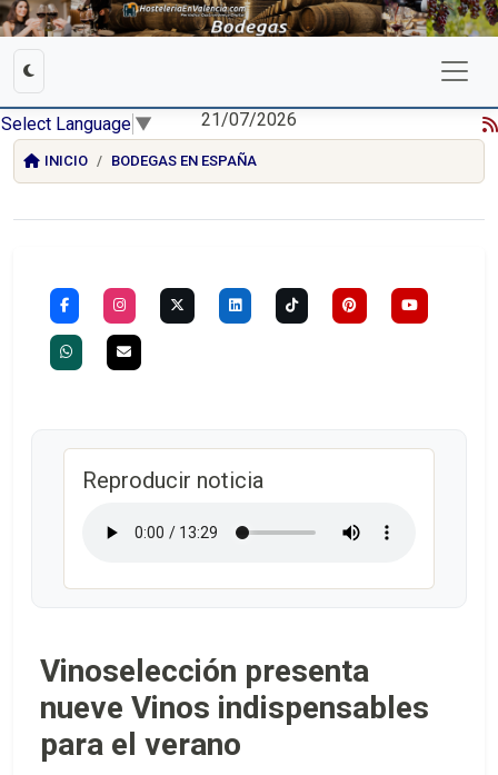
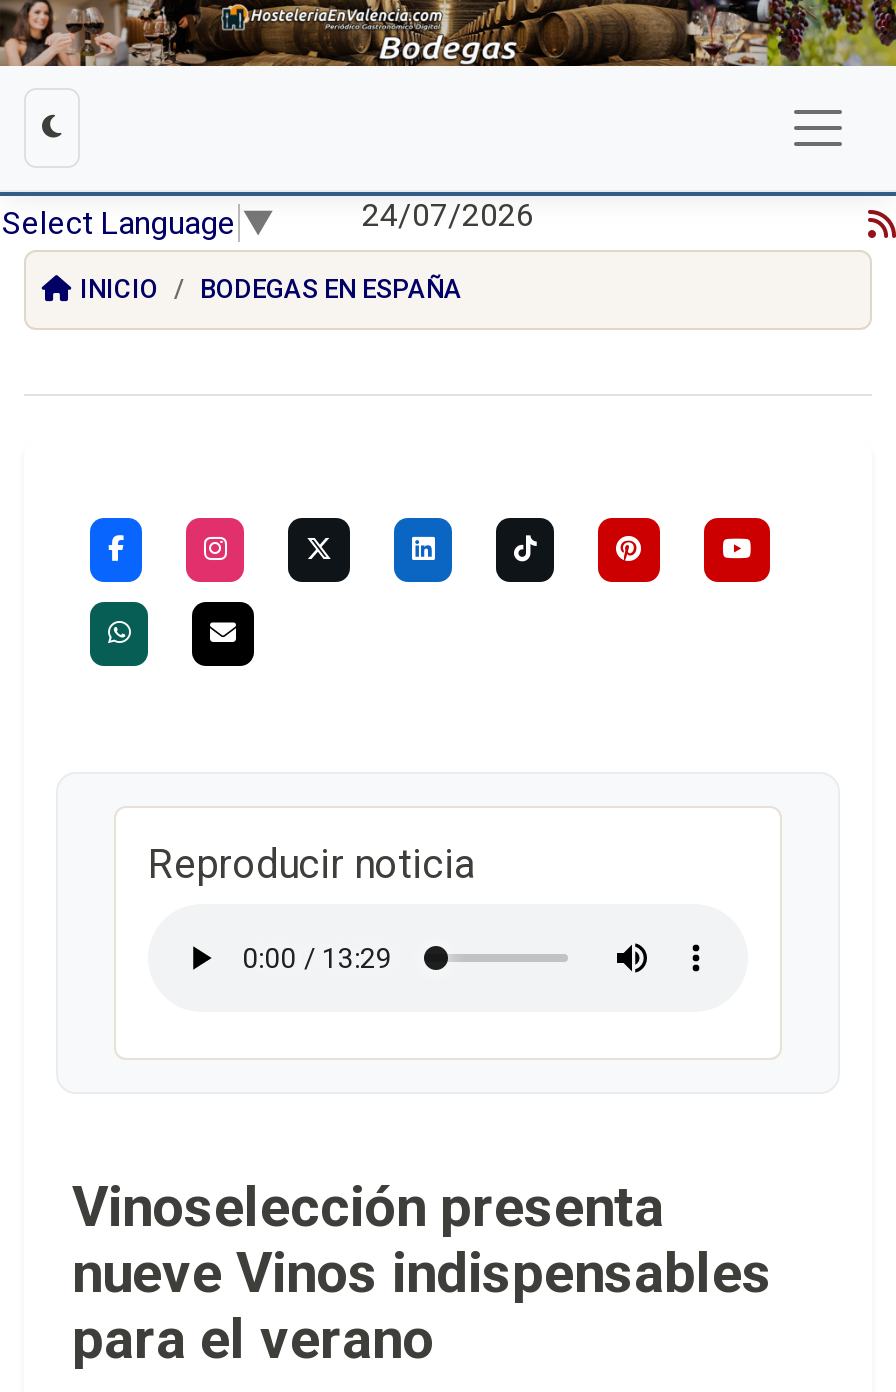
- 21/07/2026
+ 24/07/2026
